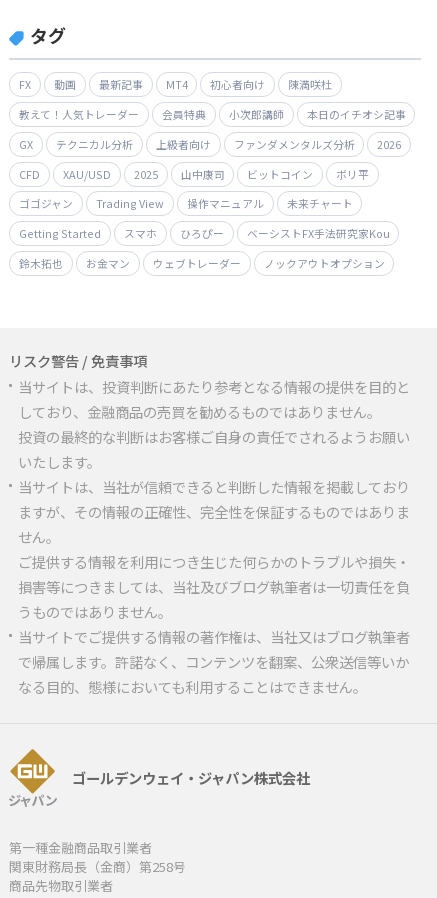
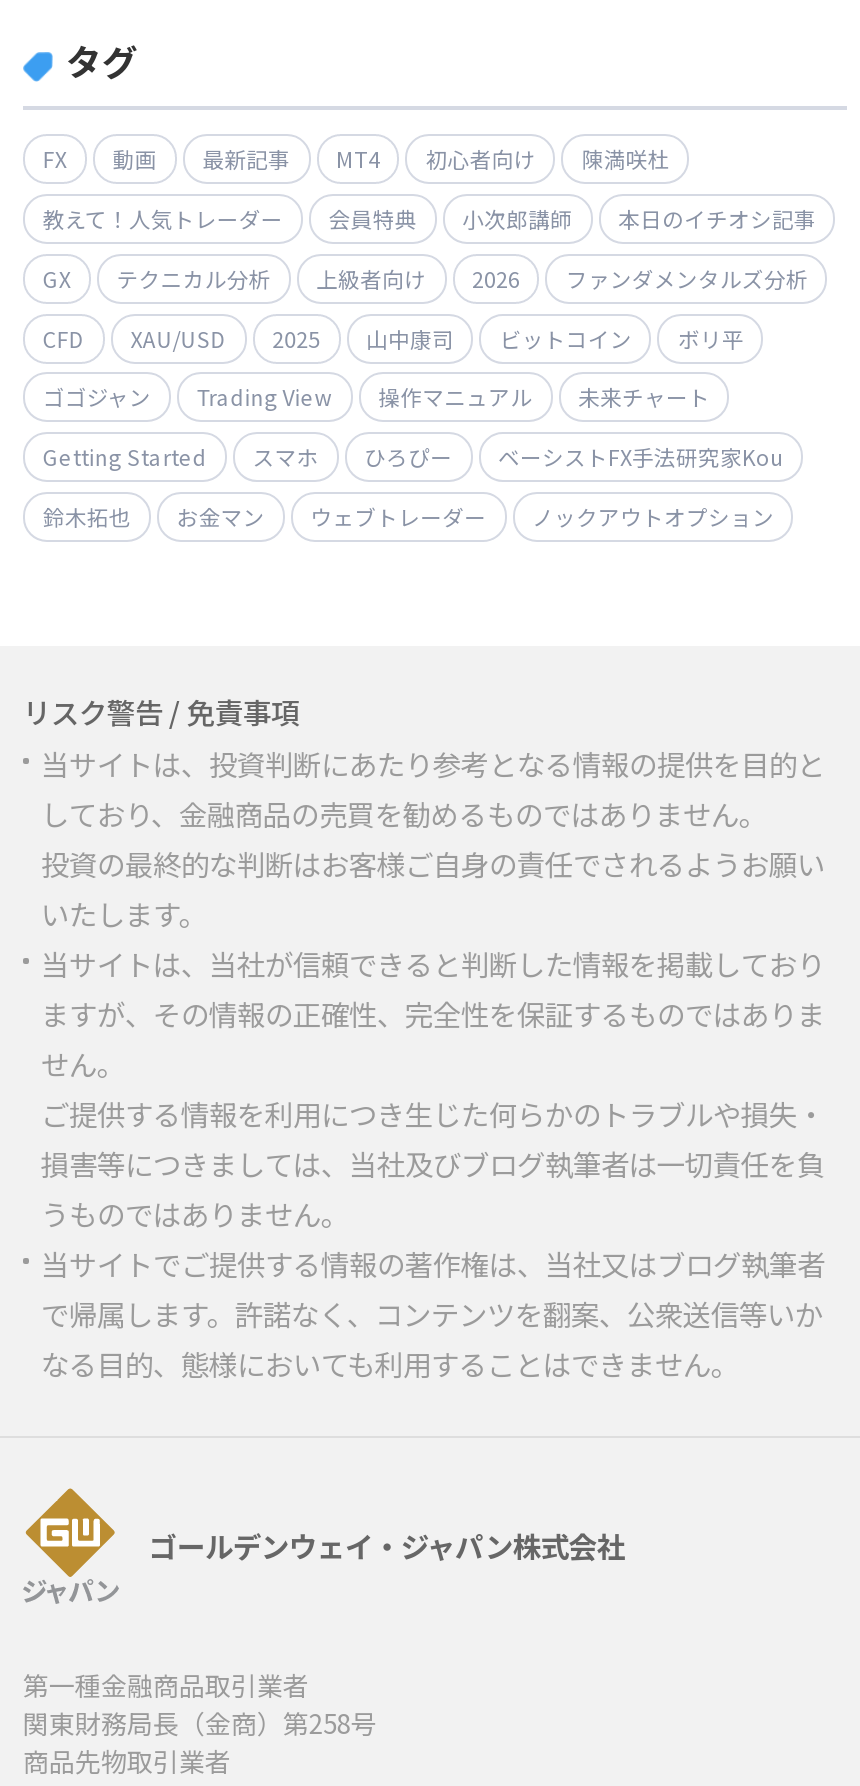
- 2026

+ 2026
